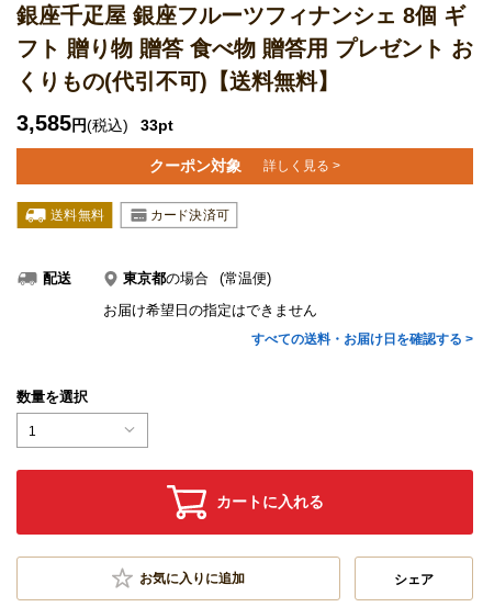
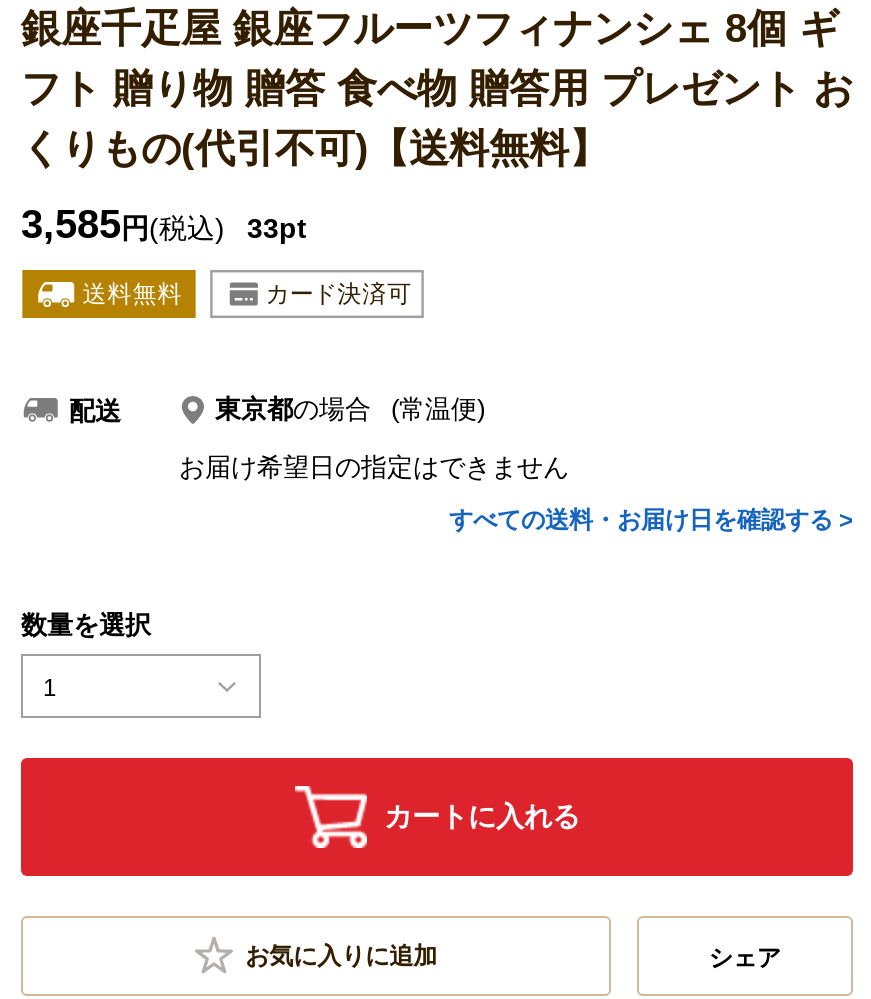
- クーポン対象
- 詳しく見る >
